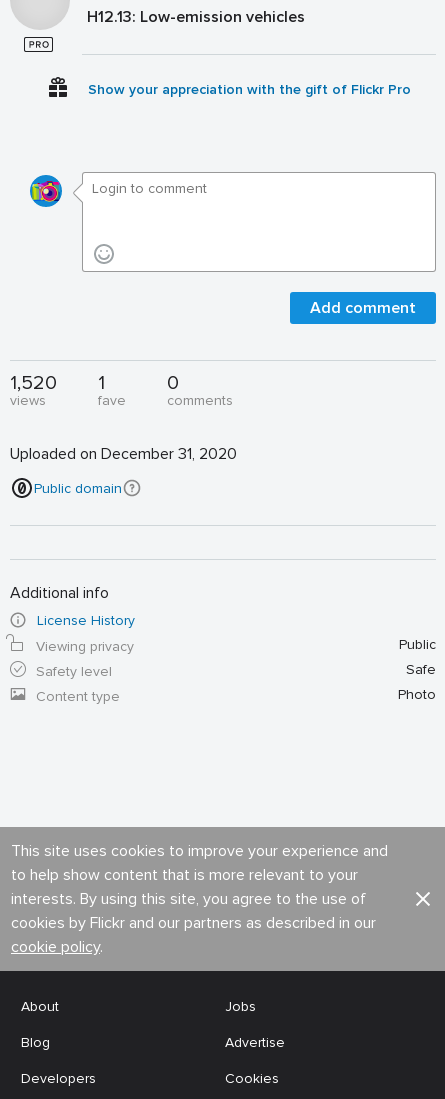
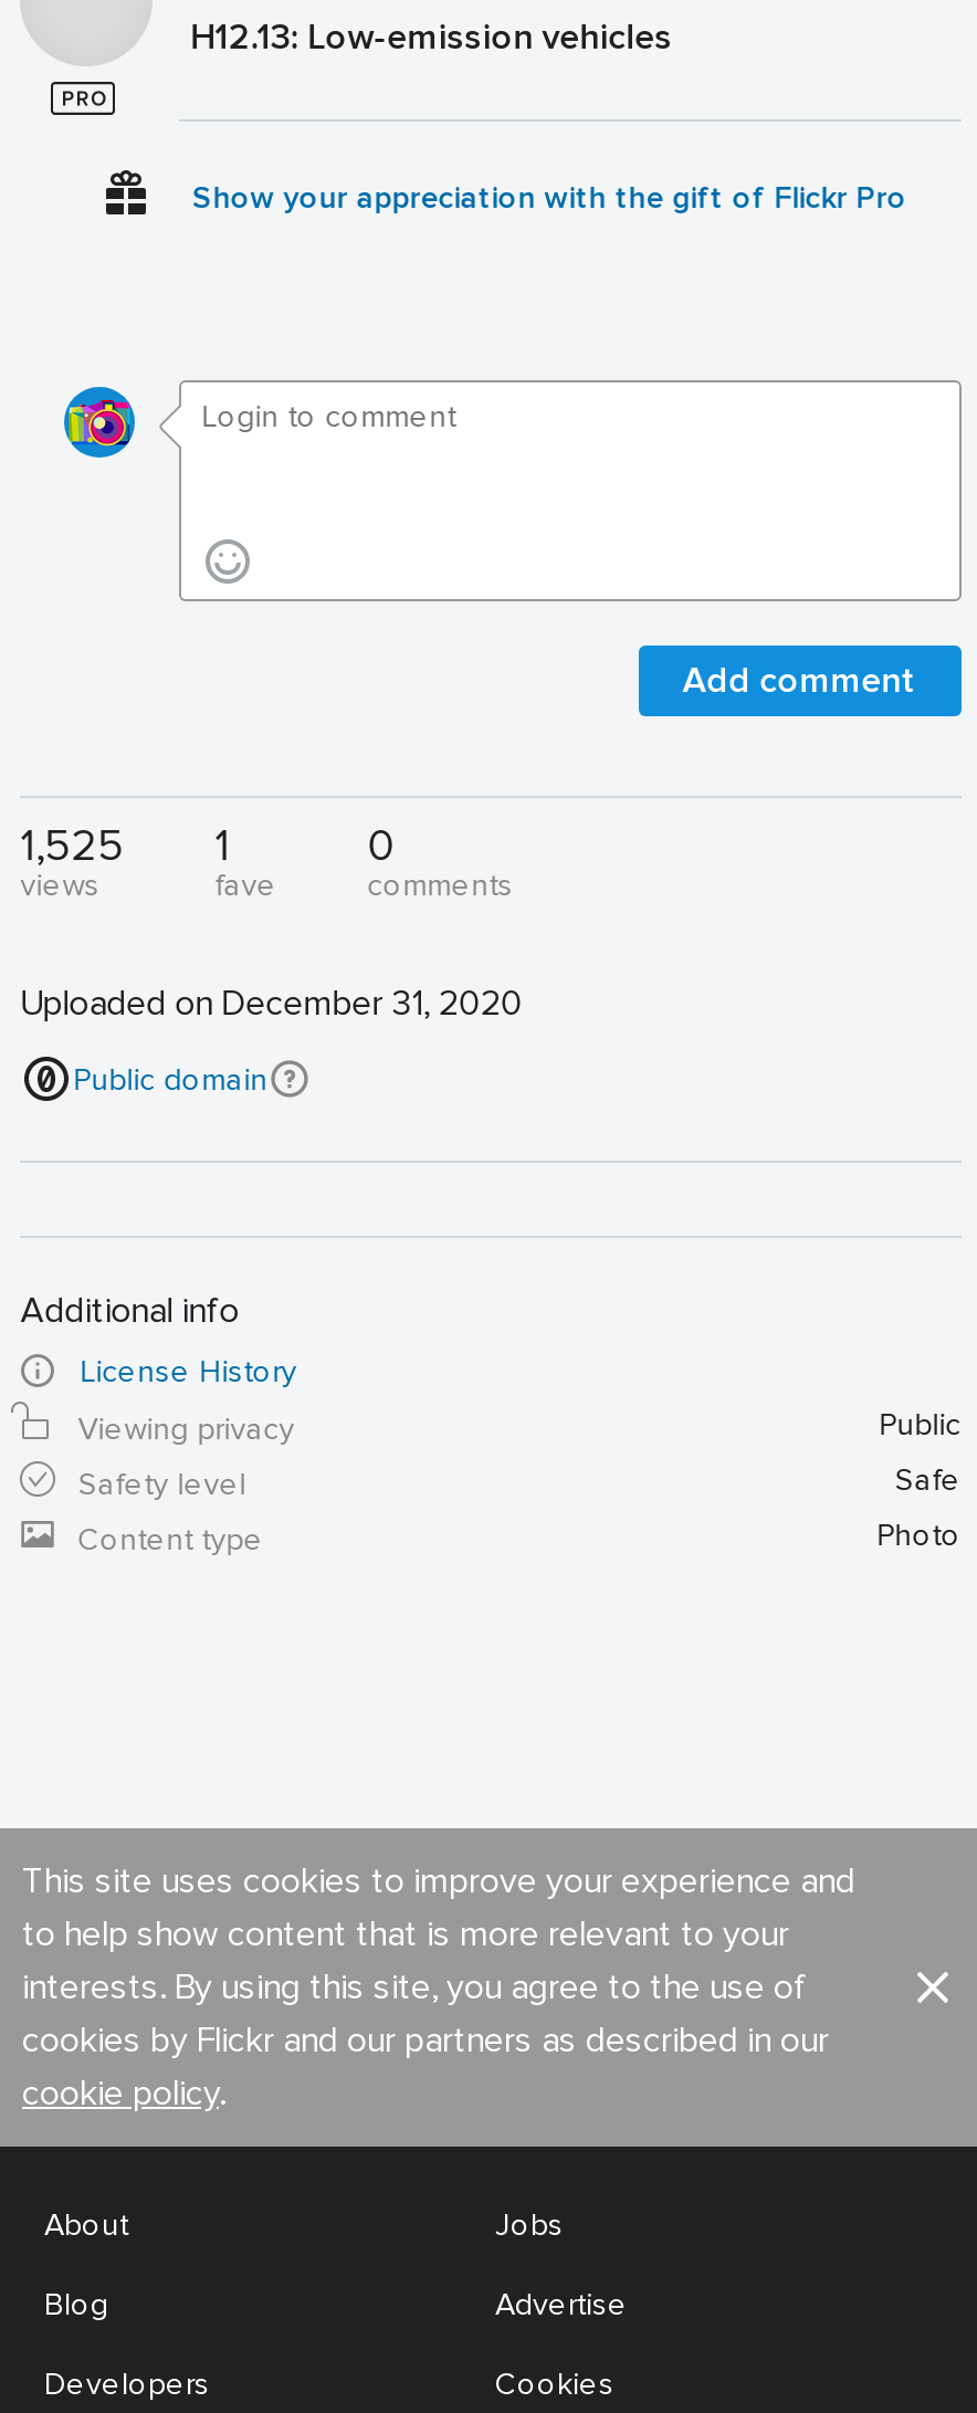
- 1,520 1
+ 1,525 1
